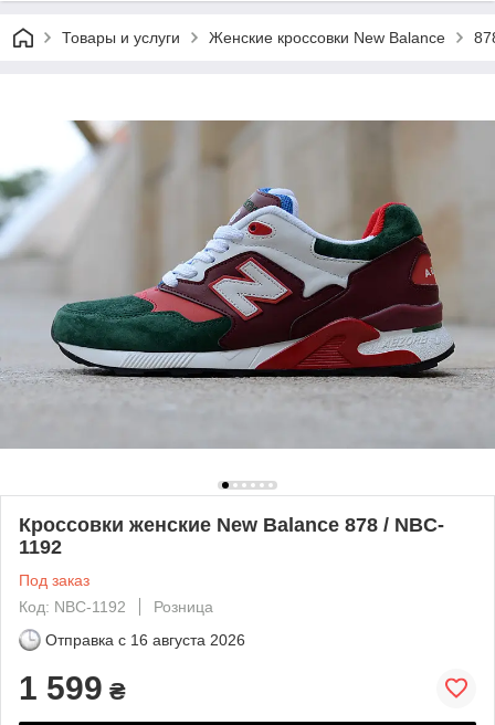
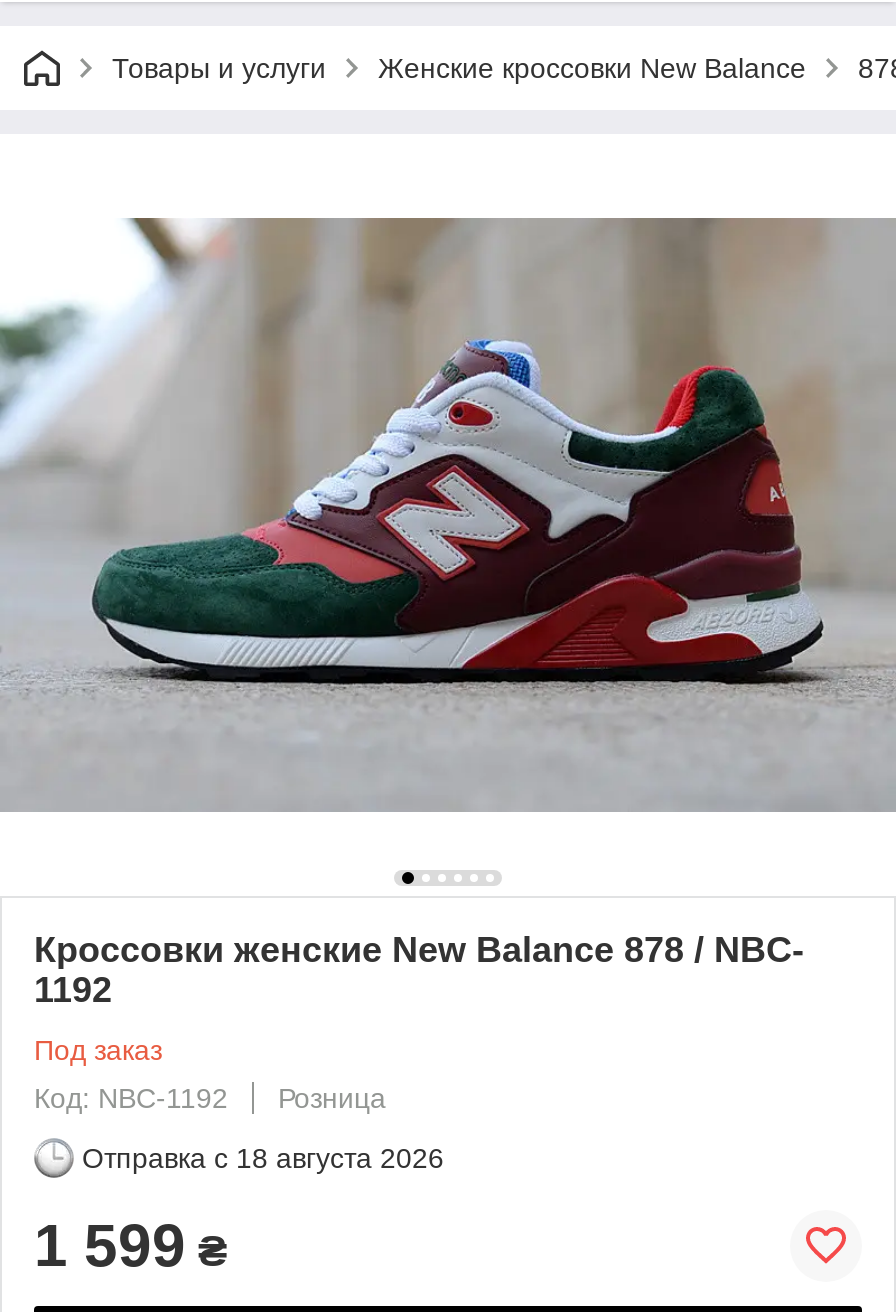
- Отправка с 16 августа 2026
+ Отправка с 18 августа 2026
